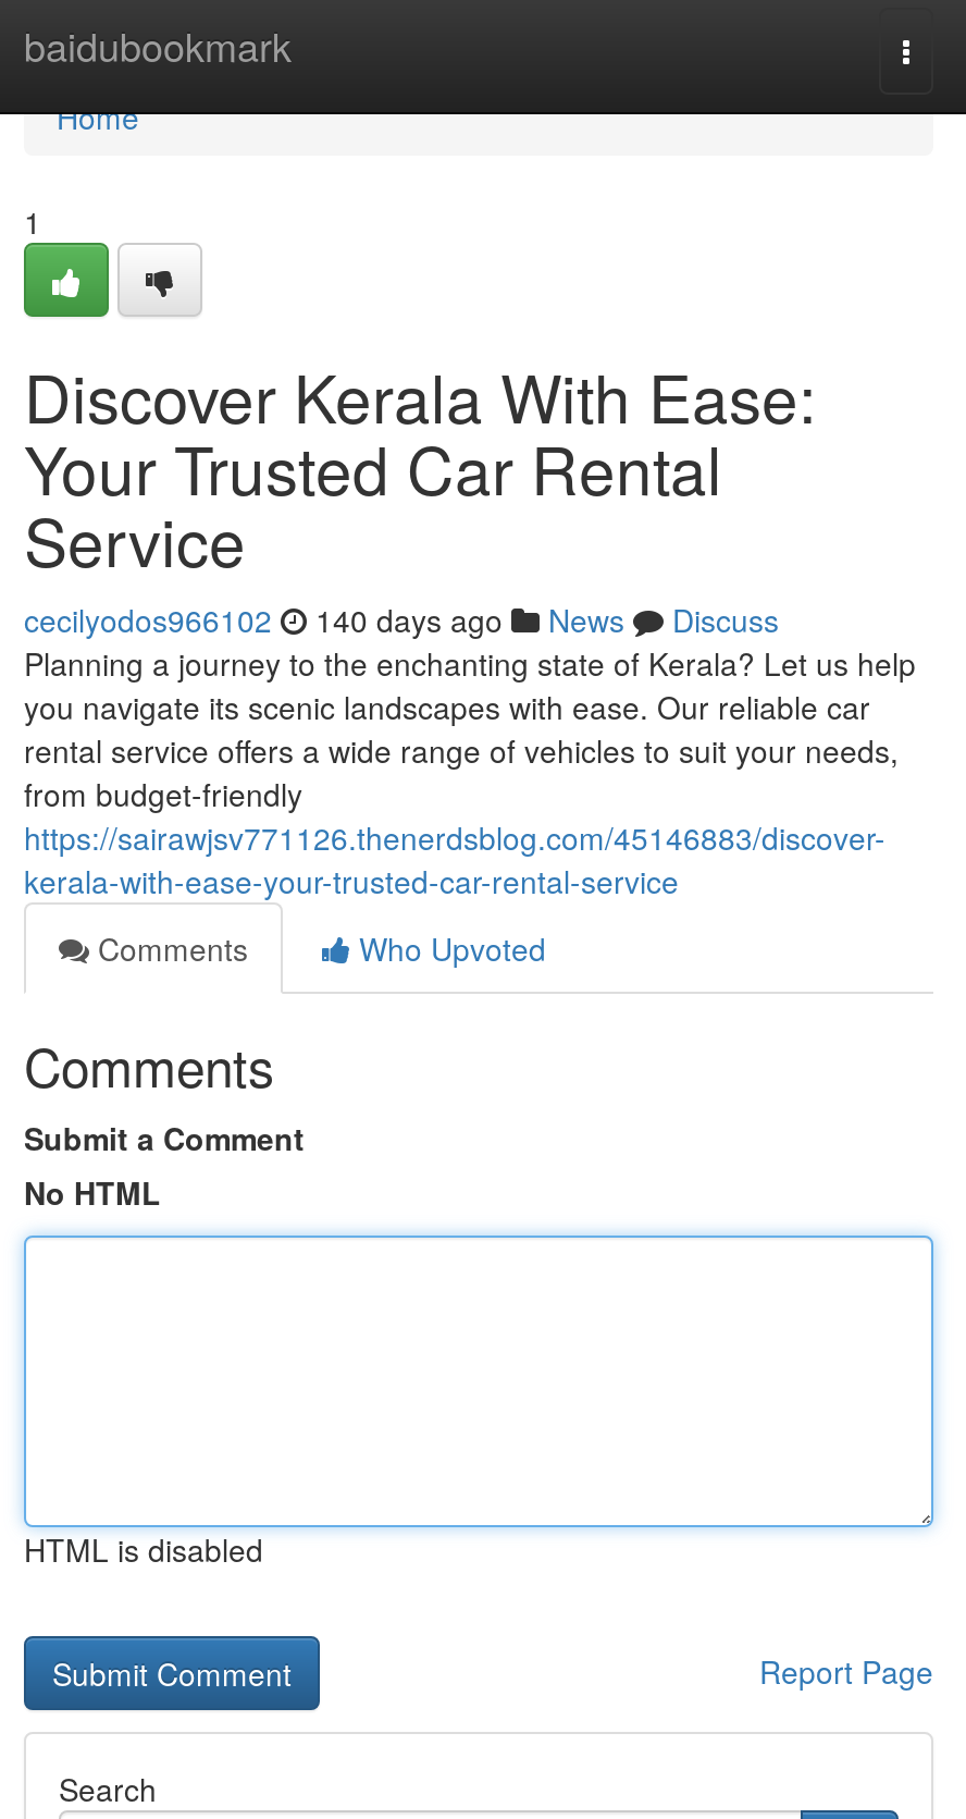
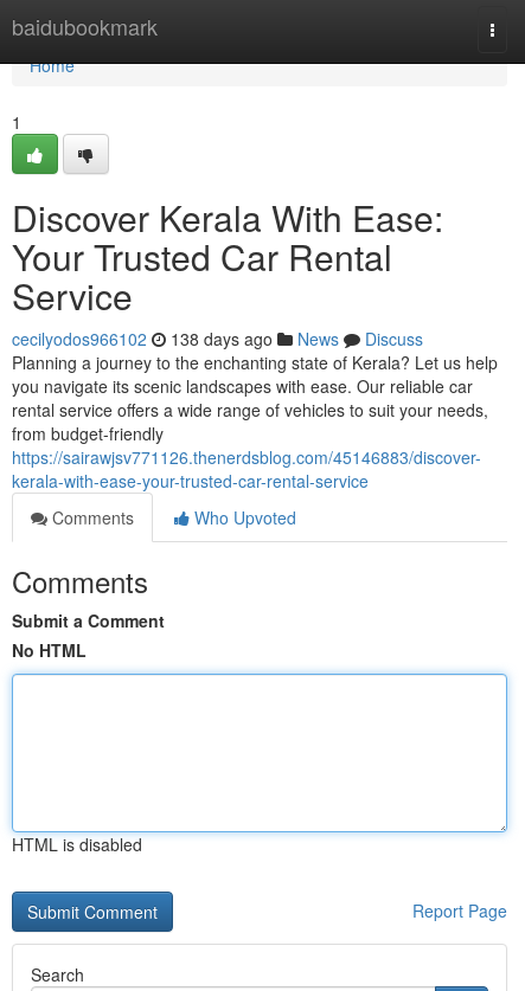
- cecilyodos966102 140 days ago News Discuss
+ cecilyodos966102 138 days ago News Discuss
